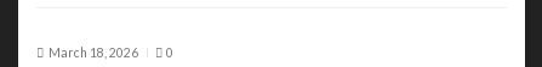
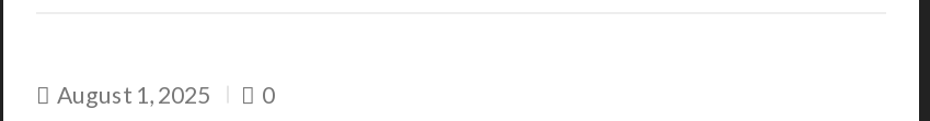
- March 18, 2026 0
+ August 1, 2025 0
